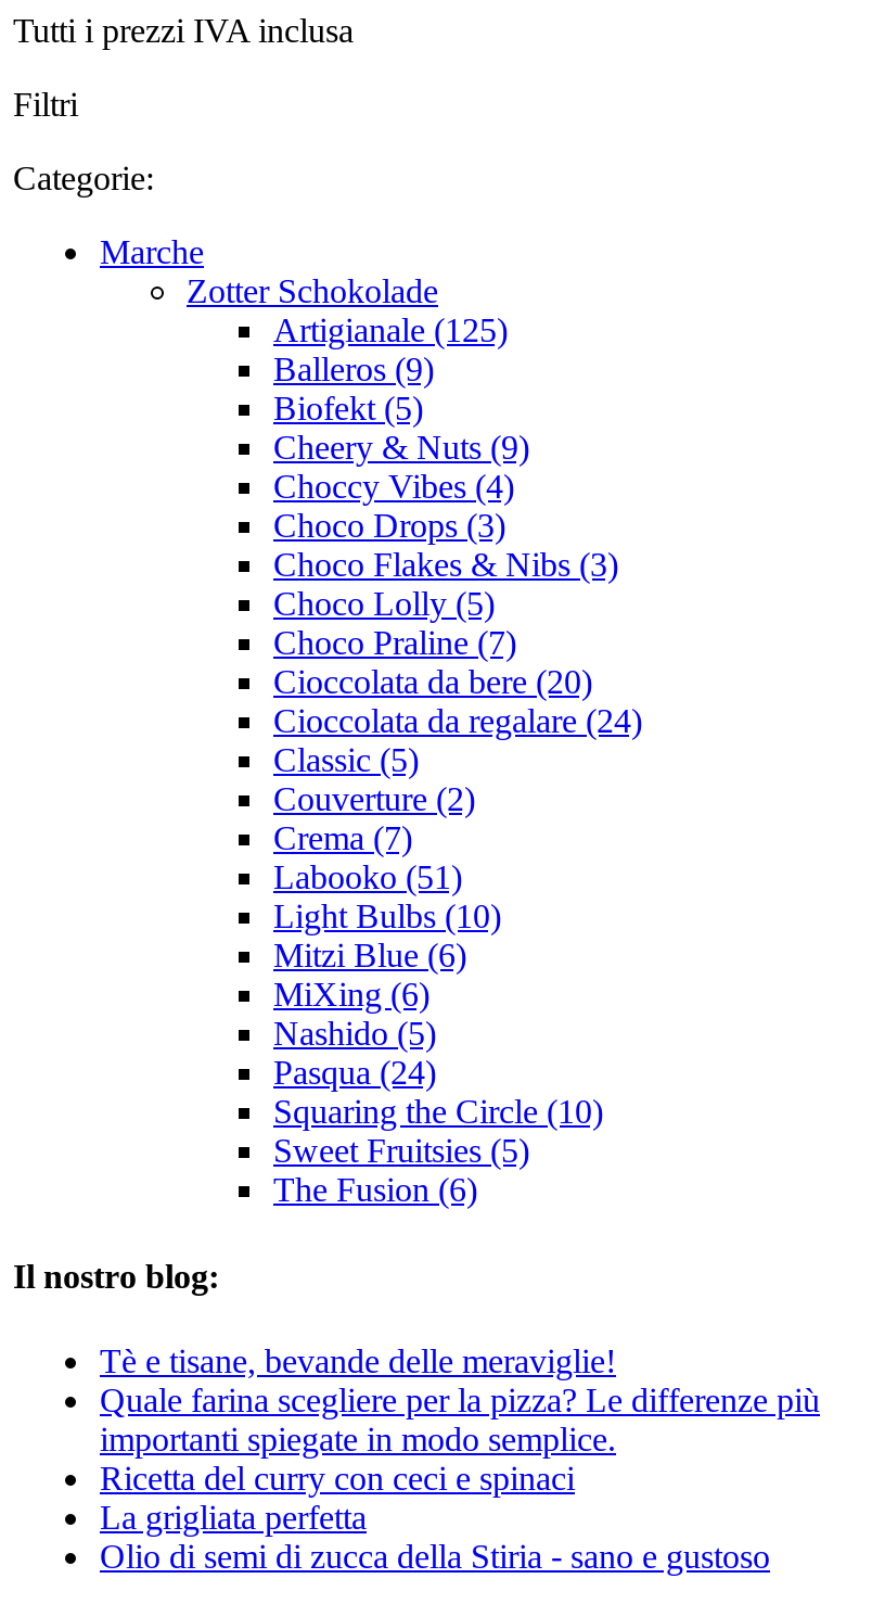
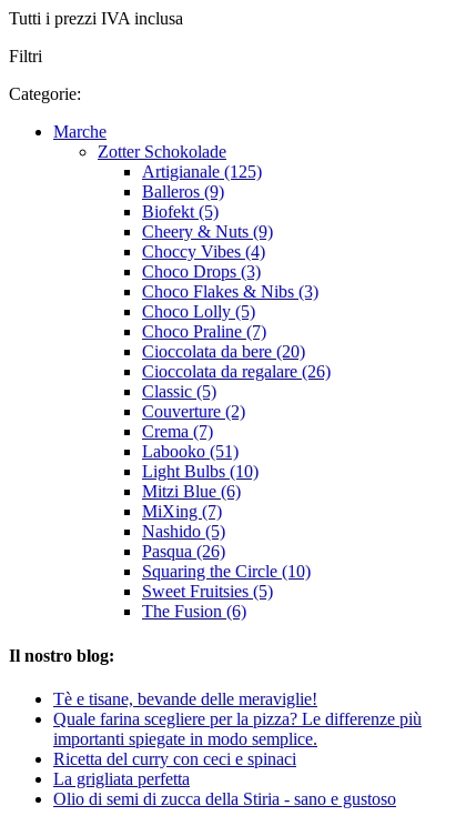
- Cioccolata da regalare (24)
+ Cioccolata da regalare (26)

- MiXing (6)
+ MiXing (7)

- Pasqua (24)
+ Pasqua (26)
